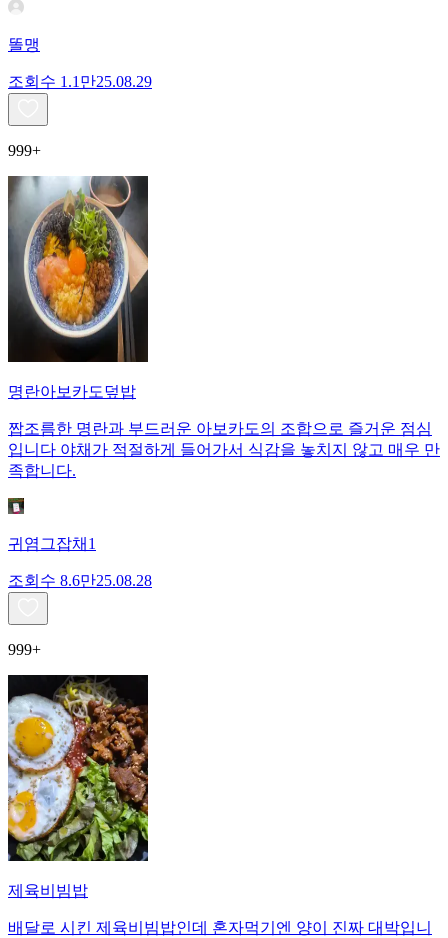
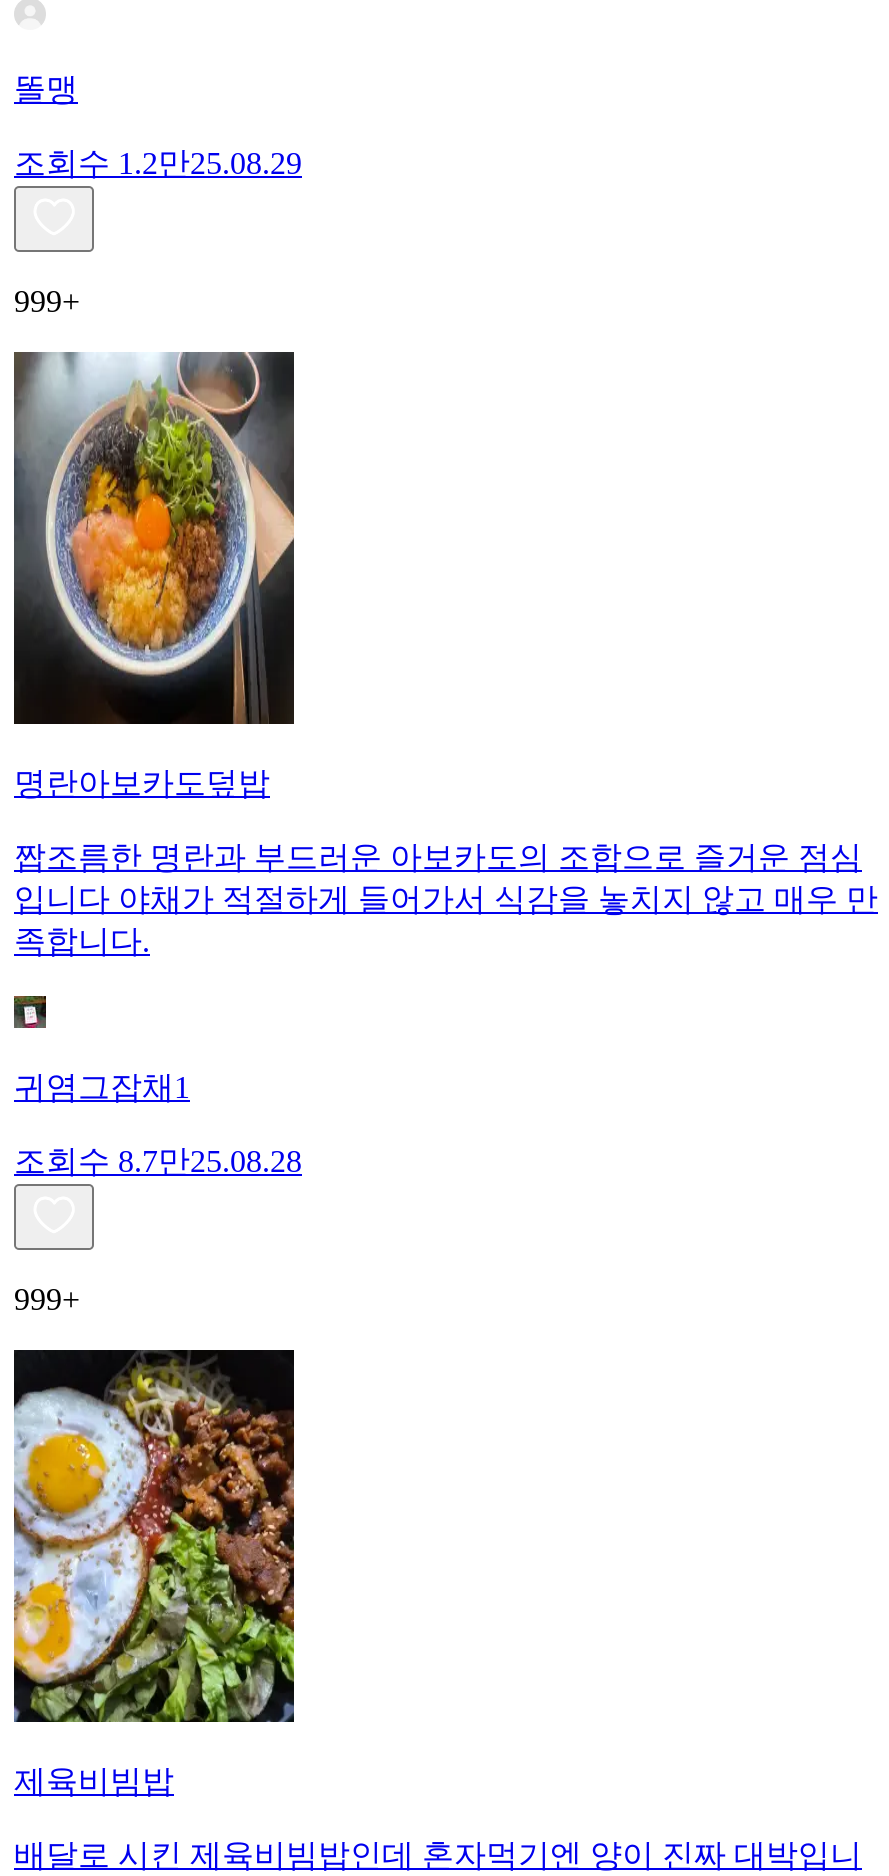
- 조회수 1.1만 25.08.29
+ 조회수 1.2만 25.08.29

- 조회수 8.6만 25.08.28
+ 조회수 8.7만 25.08.28
